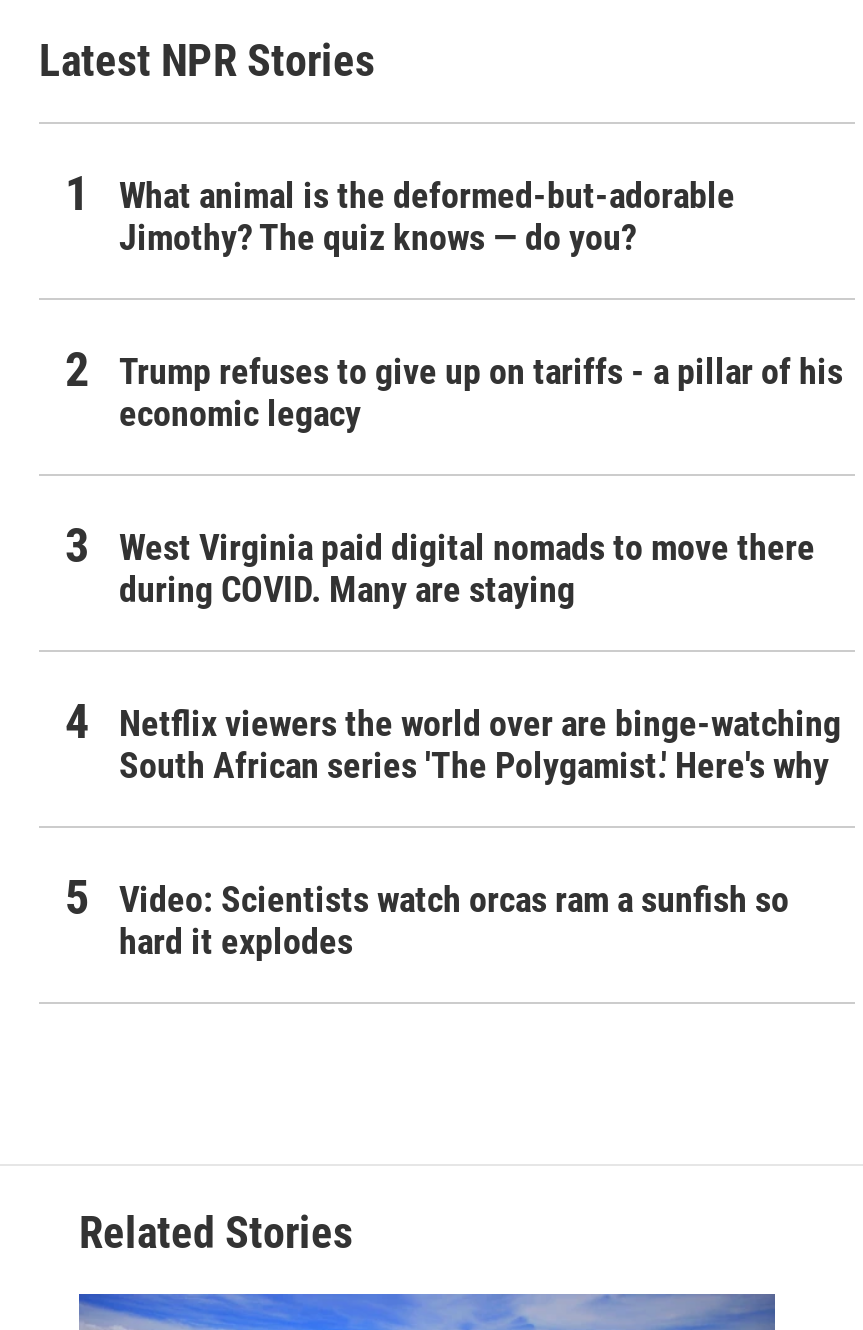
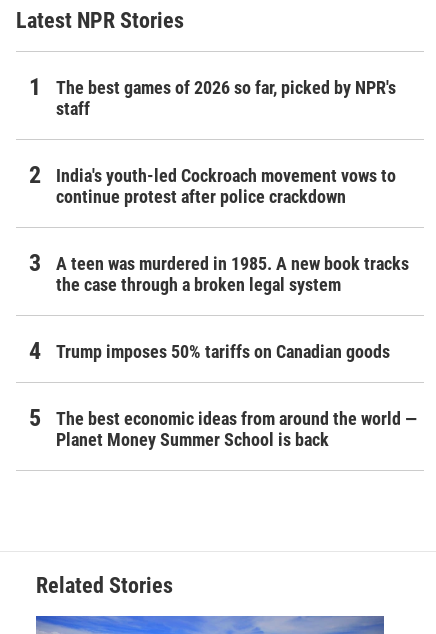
- What animal is the deformed-but-adorable
- Jimothy? The quiz knows — do you?
+ The best games of 2026 so far, picked by NPR's
+ staff

- Trump refuses to give up on tariffs - a pillar of his
- economic legacy
+ India's youth-led Cockroach movement vows to
+ continue protest after police crackdown

- West Virginia paid digital nomads to move there
- during COVID. Many are staying
+ A teen was murdered in 1985. A new book tracks
+ the case through a broken legal system

- Netflix viewers the world over are binge-watching
- South African series 'The Polygamist.' Here's why
+ Trump imposes 50% tariffs on Canadian goods

- Video: Scientists watch orcas ram a sunfish so
- hard it explodes
+ The best economic ideas from around the world —
+ Planet Money Summer School is back
